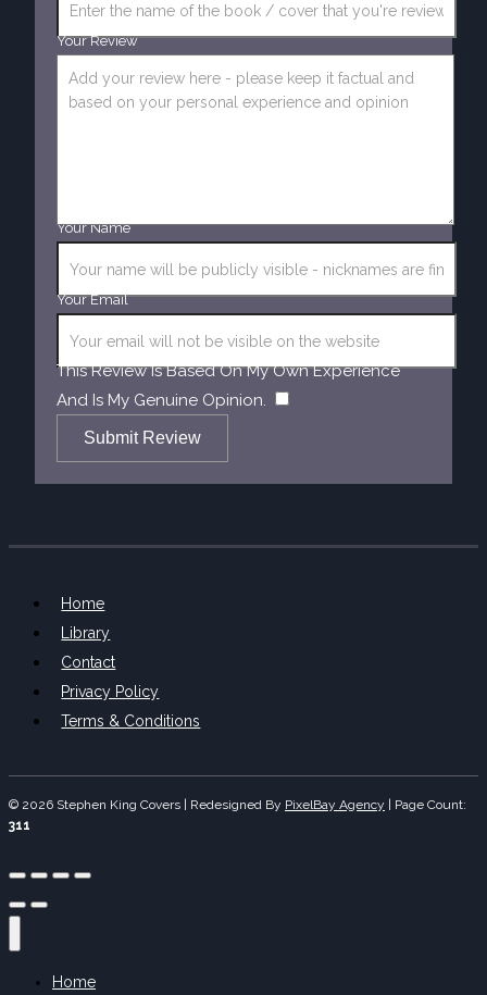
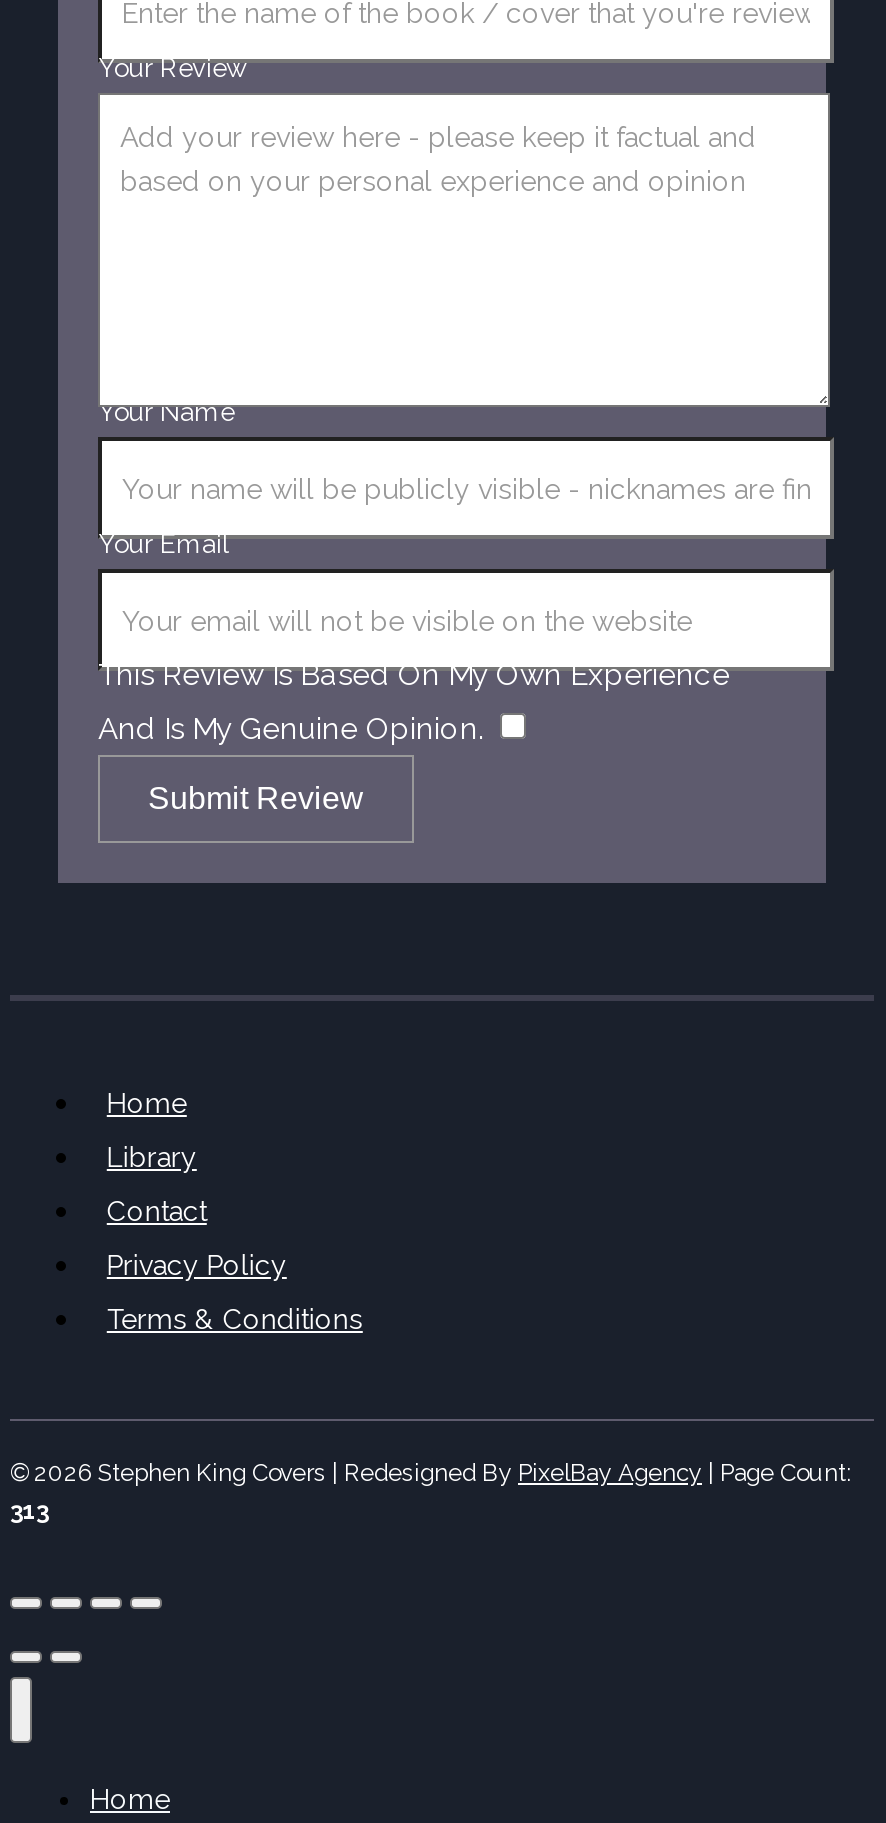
- 311
+ 313
